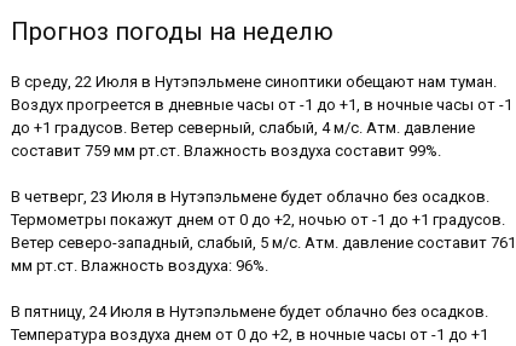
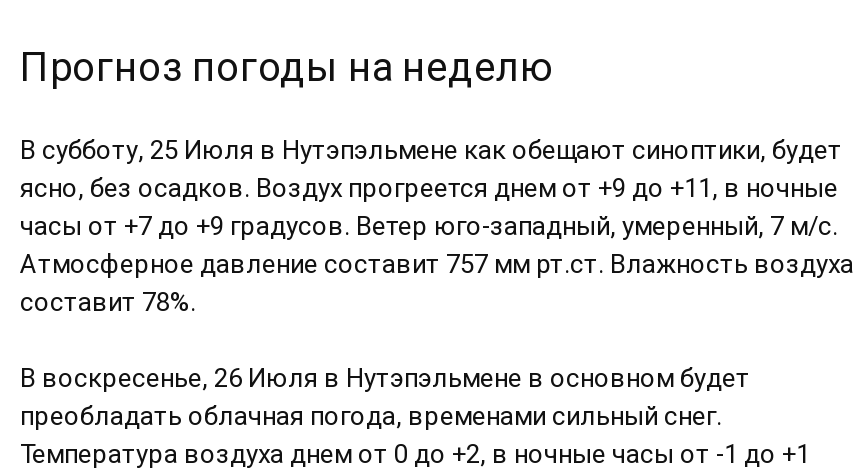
- В среду, 22 Июля в Нутэпэльмене синоптики обещают нам туман.
- Воздух прогреется в дневные часы от -1 до +1, в ночные часы от -1
- до +1 градусов. Ветер северный, слабый, 4 м/с. Атм. давление
- составит 759 мм рт.ст. Влажность воздуха составит 99%.
- В четверг, 23 Июля в Нутэпэльмене будет облачно без осадков.
- Термометры покажут днем от 0 до +2, ночью от -1 до +1 градусов.
- Ветер северо-западный, слабый, 5 м/с. Атм. давление составит 761
- мм рт.ст. Влажность воздуха: 96%.
- В пятницу, 24 Июля в Нутэпэльмене будет облачно без осадков.
+ В субботу, 25 Июля в Нутэпэльмене как обещают синоптики, будет
+ ясно, без осадков. Воздух прогреется днем от +9 до +11, в ночные
+ часы от +7 до +9 градусов. Ветер юго-западный, умеренный, 7 м/с.
+ Атмосферное давление составит 757 мм рт.ст. Влажность воздуха
+ составит 78%.
+ В воскресенье, 26 Июля в Нутэпэльмене в основном будет
+ преобладать облачная погода, временами сильный снег.
